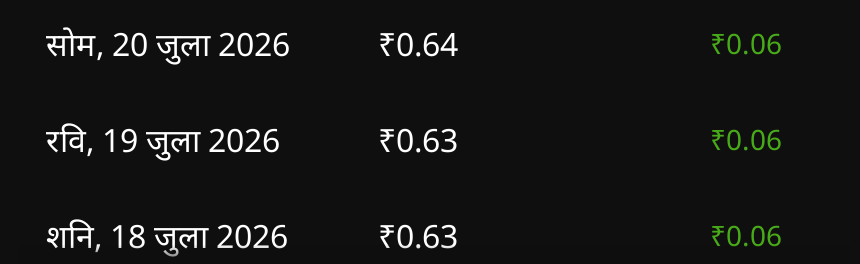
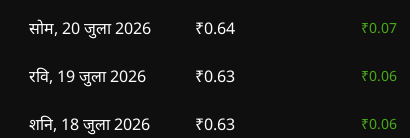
- ₹0.06
+ ₹0.07
